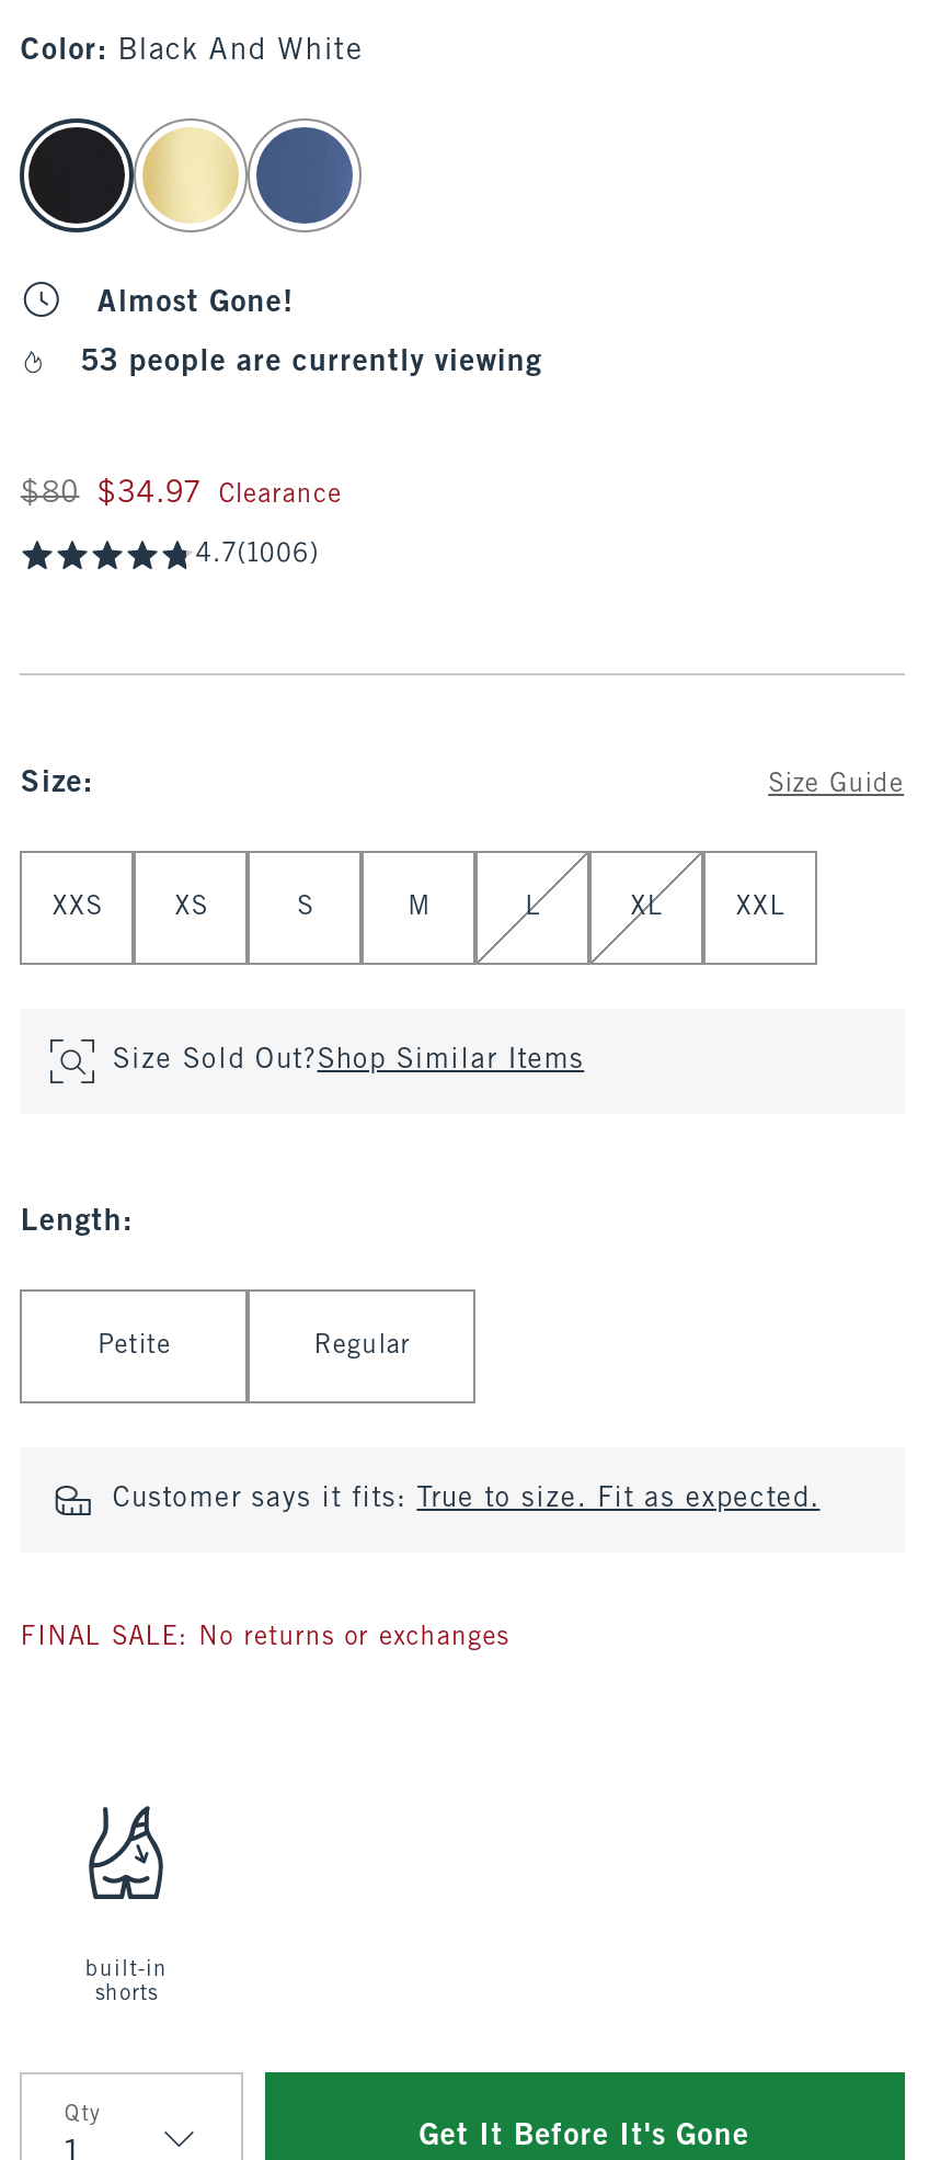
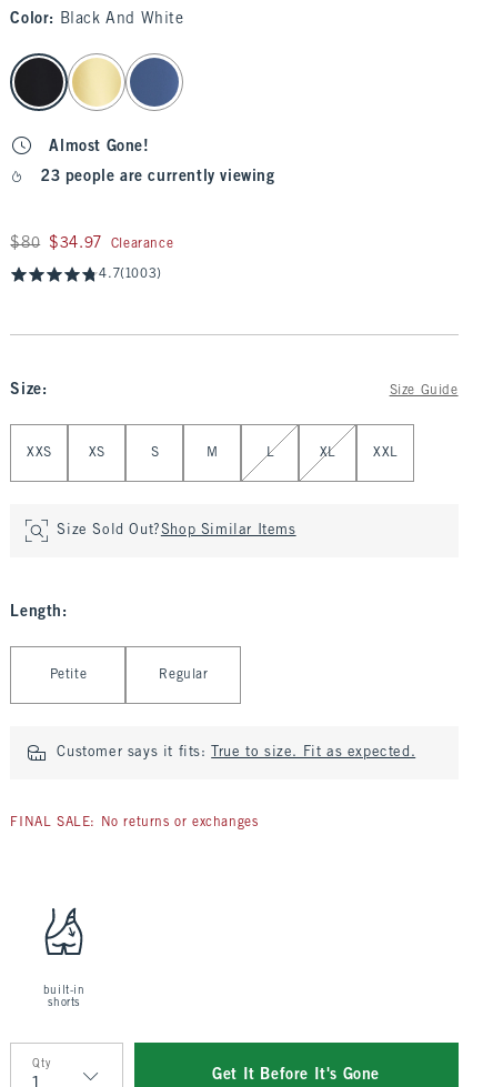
- 53 people are currently viewing
+ 23 people are currently viewing

- 4.7(1006)
+ 4.7(1003)
